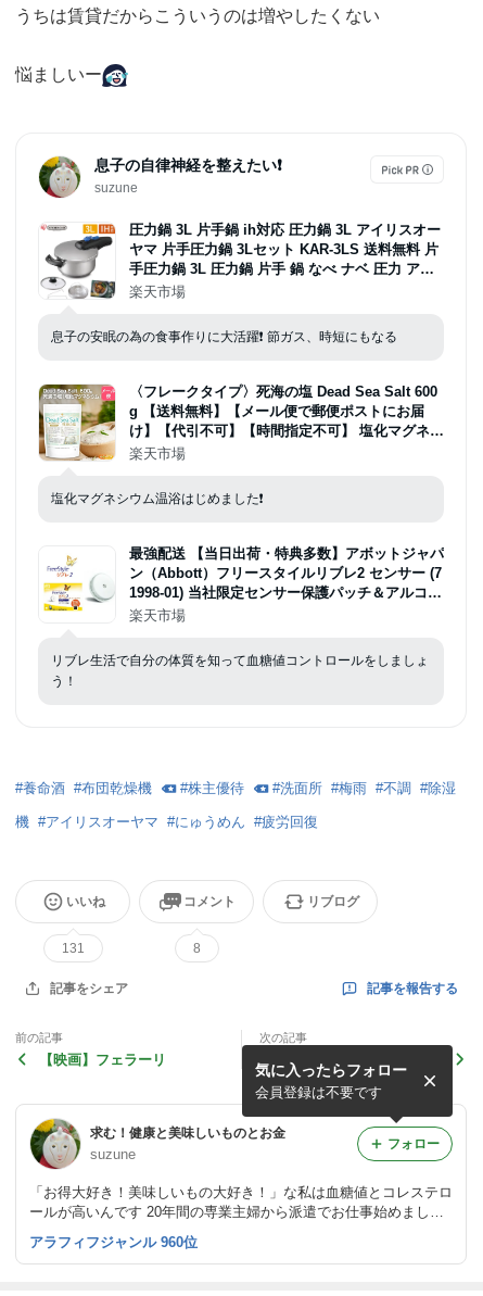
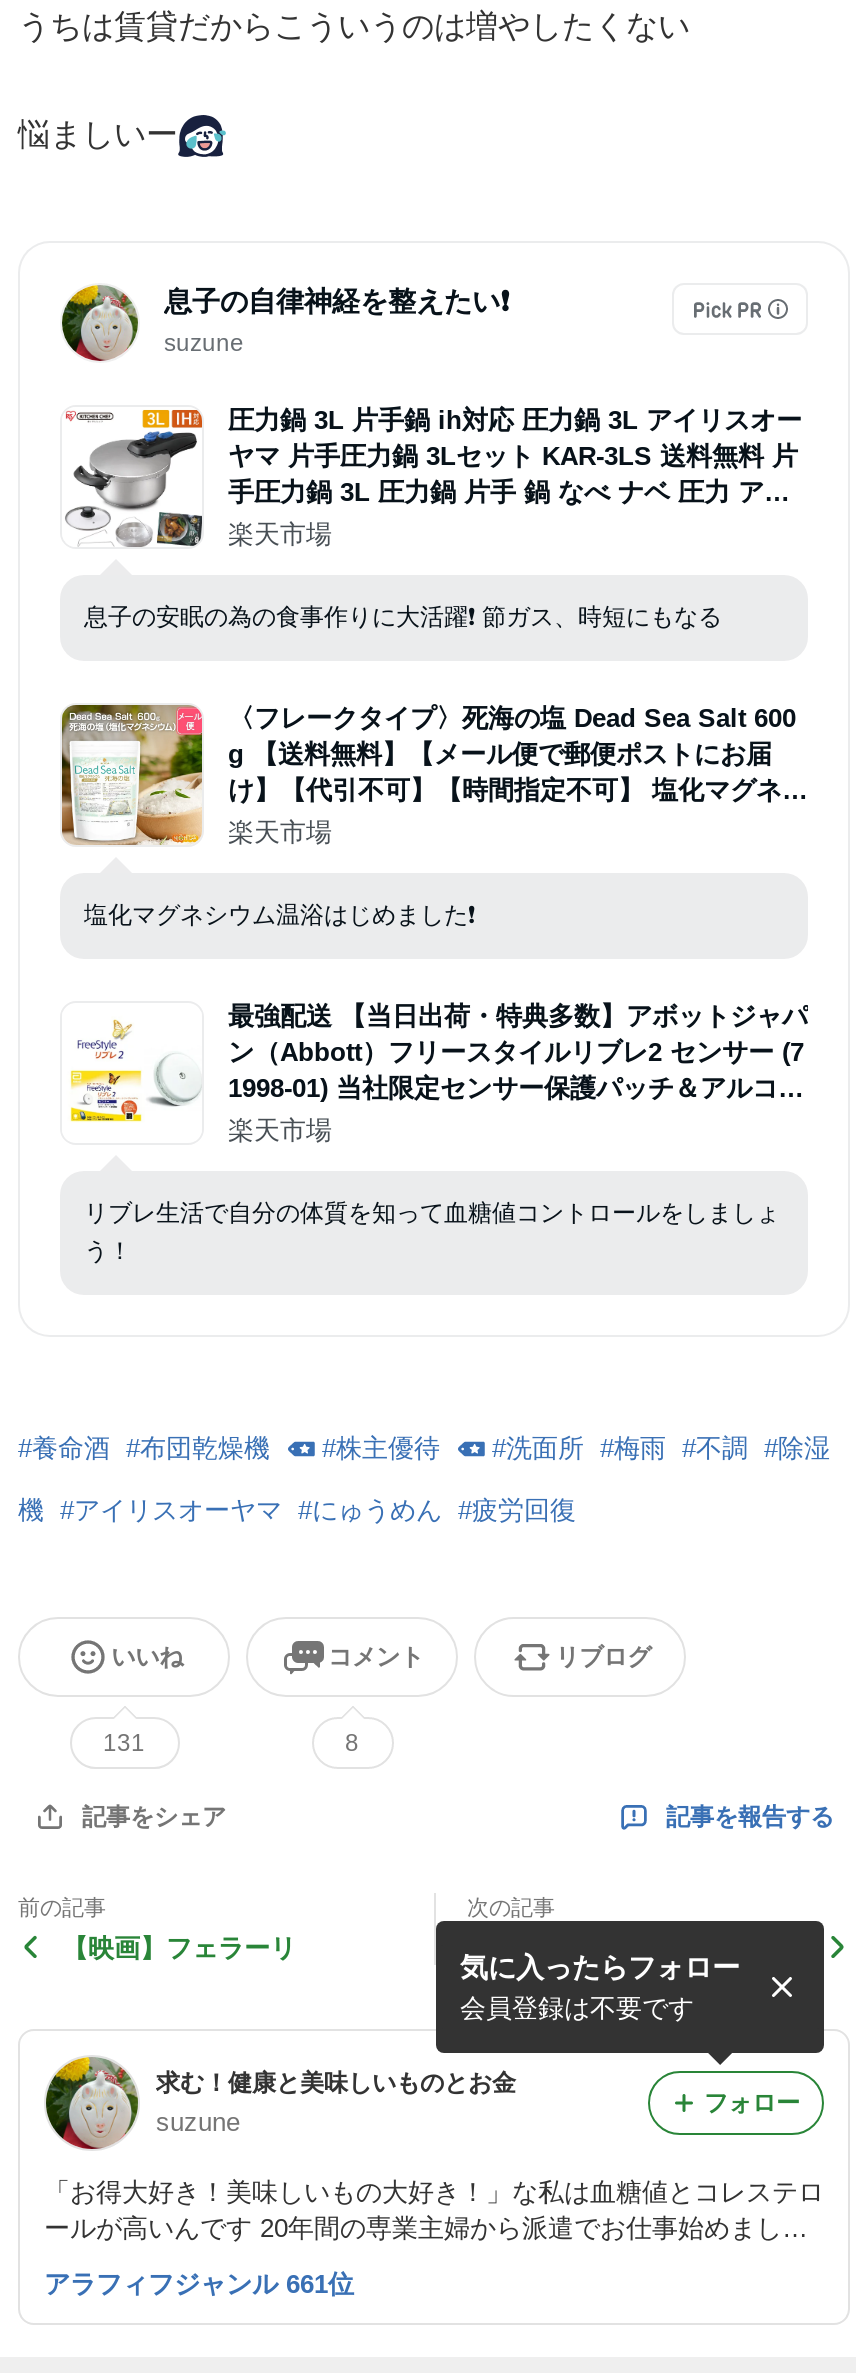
- アラフィフジャンル 960位
+ アラフィフジャンル 661位
